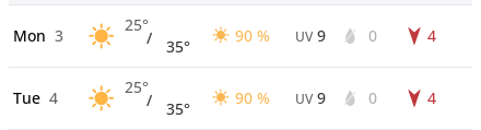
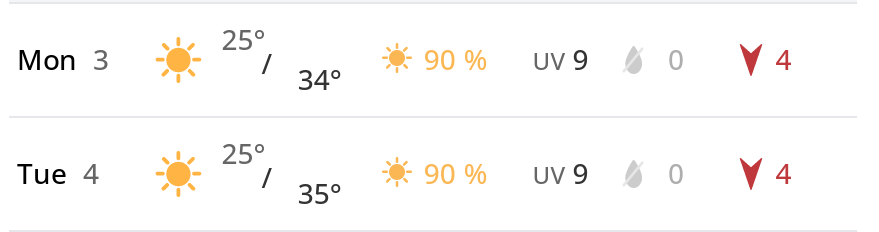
- 35°
+ 34°
